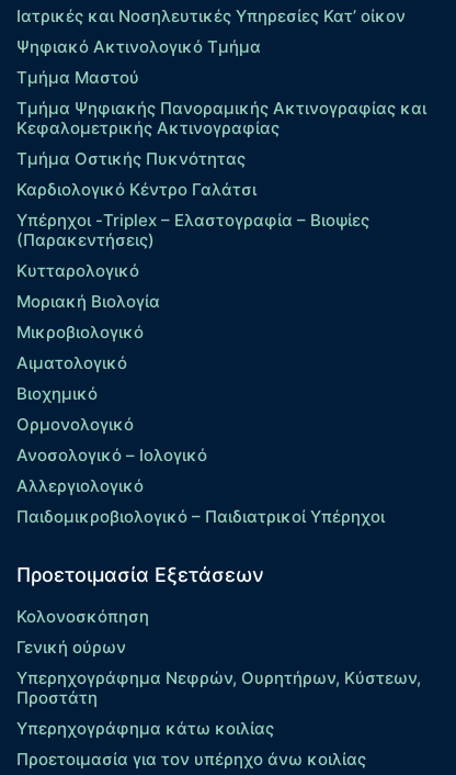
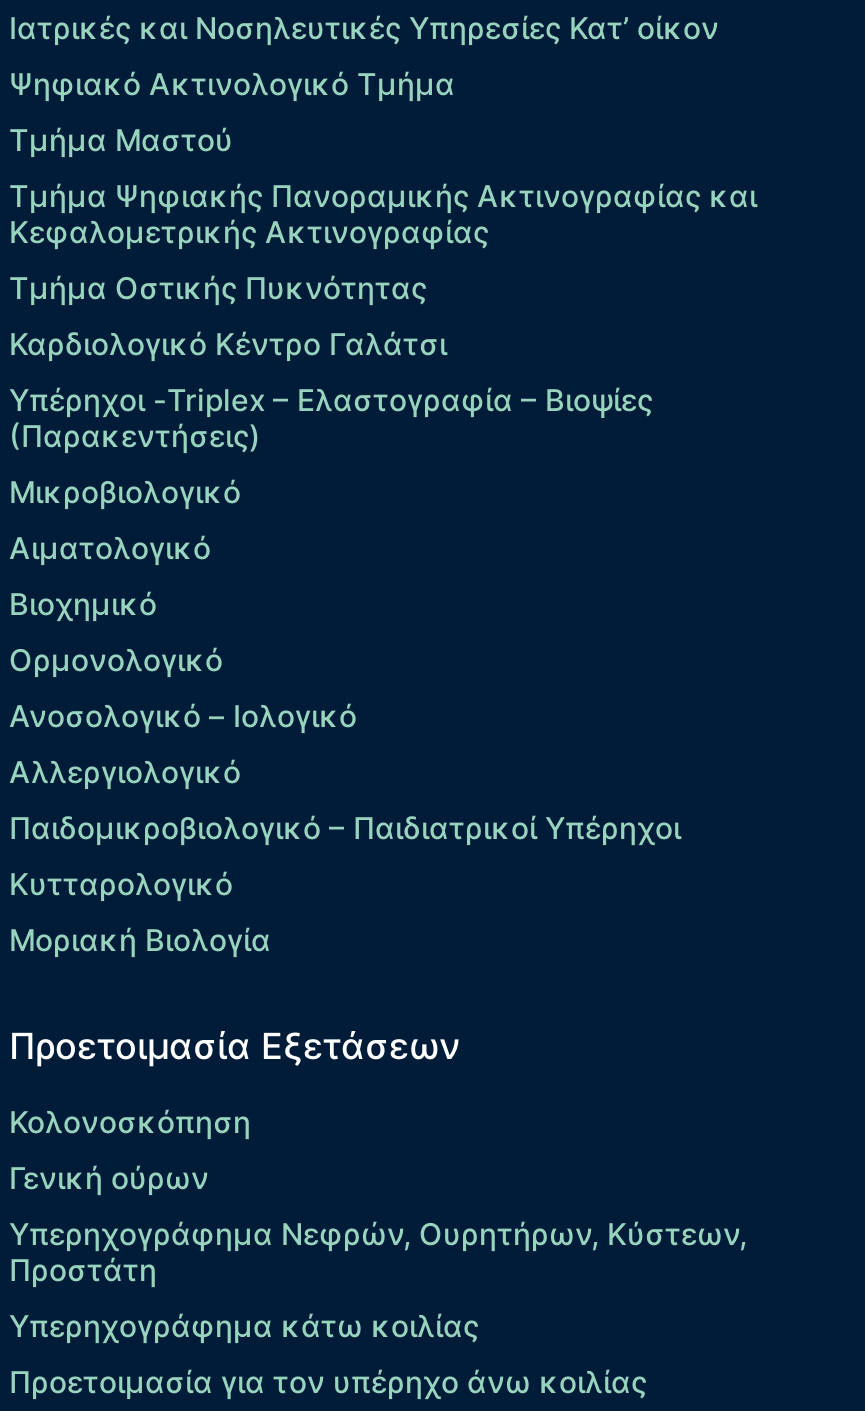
moved down: Κυτταρολογικό | Μοριακή Βιολογία

moved up: Μικροβιολογικό | Αιματολογικό | Βιοχημικό | Ορμονολογικό | Ανοσολογικό – Ιολογικό | Αλλεργιολογικό | Παιδομικροβιολογικό – Παιδιατρικοί Υπέρηχοι
